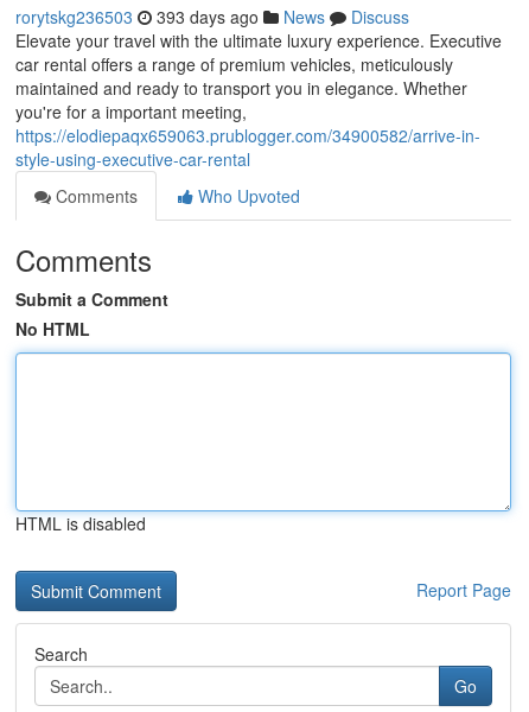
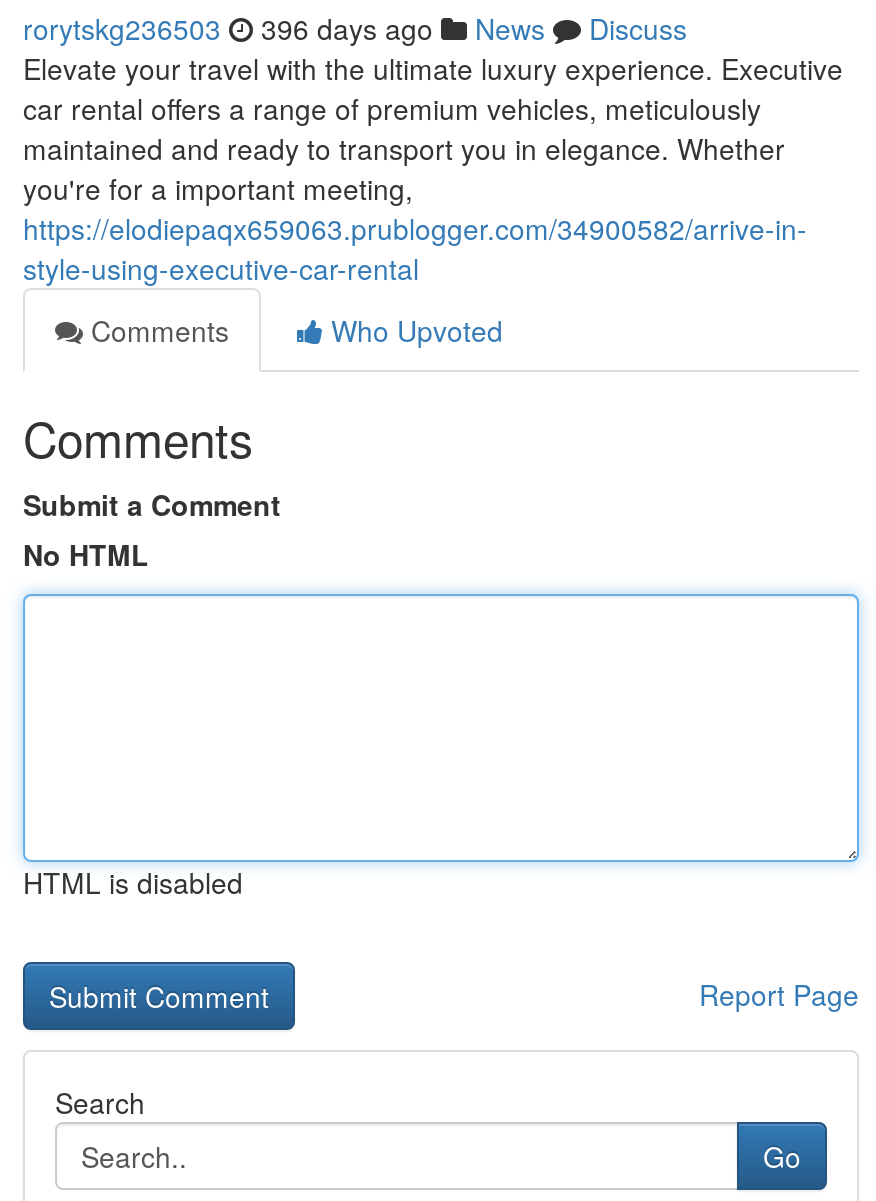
- rorytskg236503 393 days ago News Discuss
+ rorytskg236503 396 days ago News Discuss
